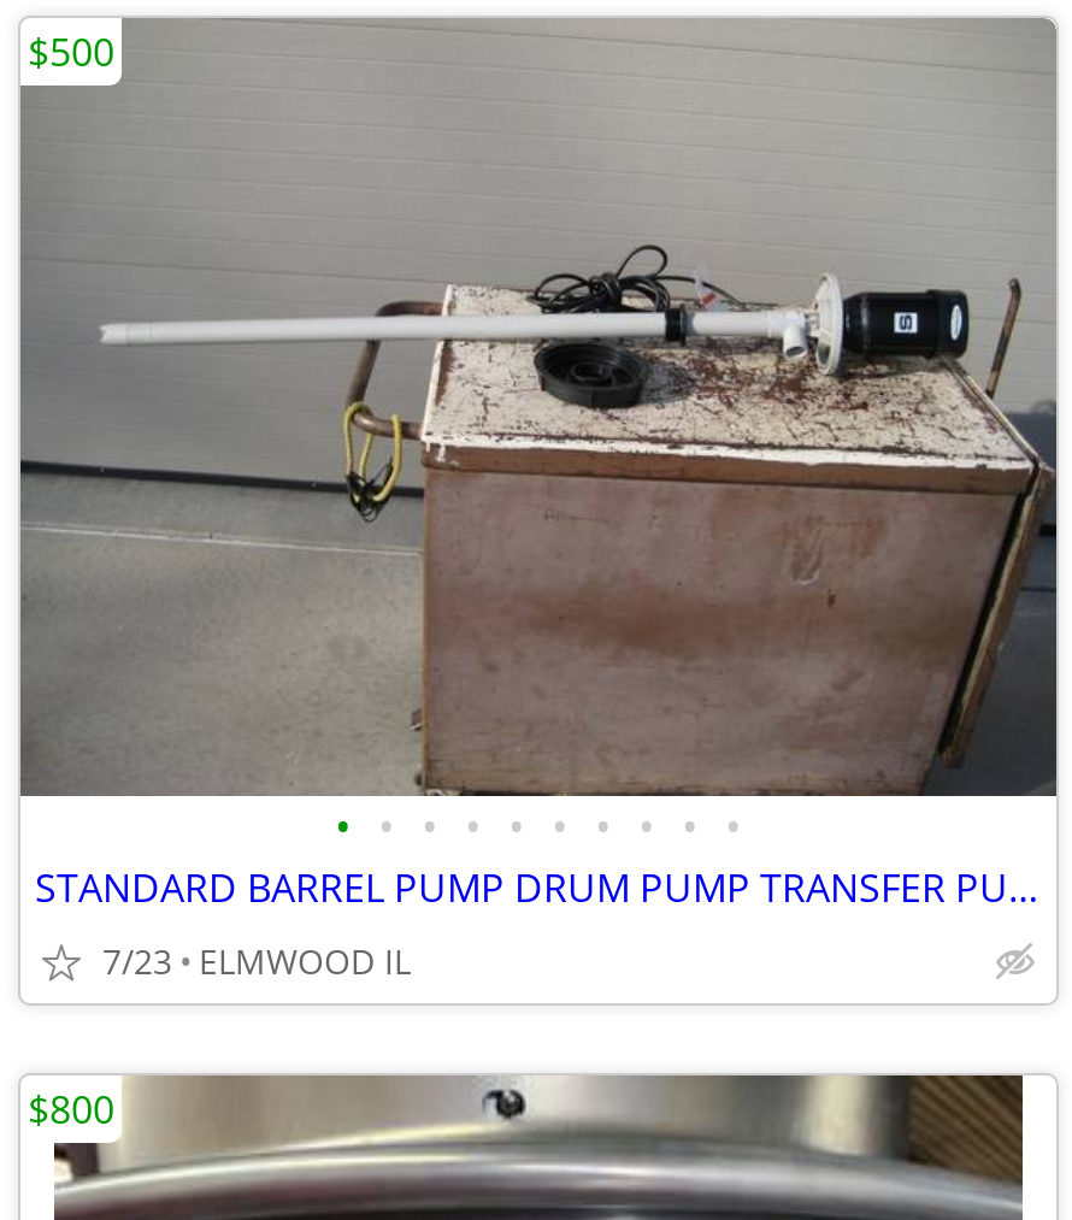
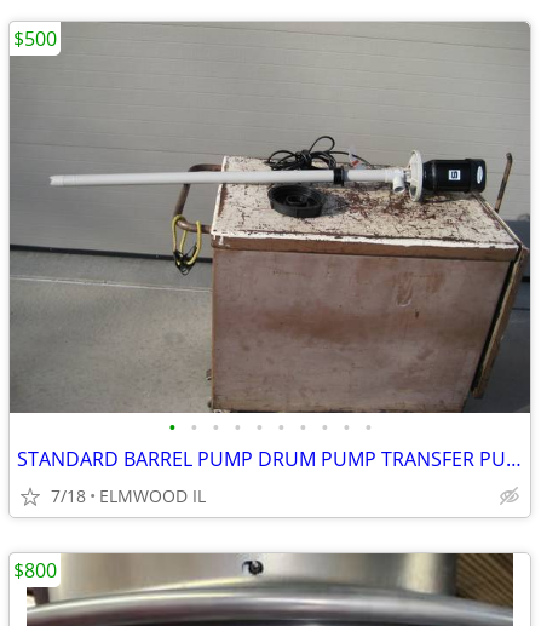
- 7/23 ELMWOOD IL
+ 7/18 ELMWOOD IL
